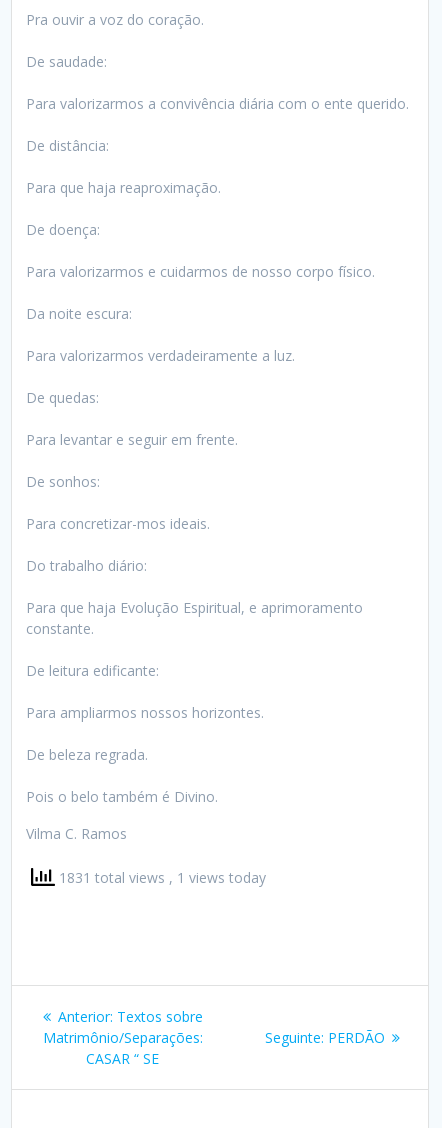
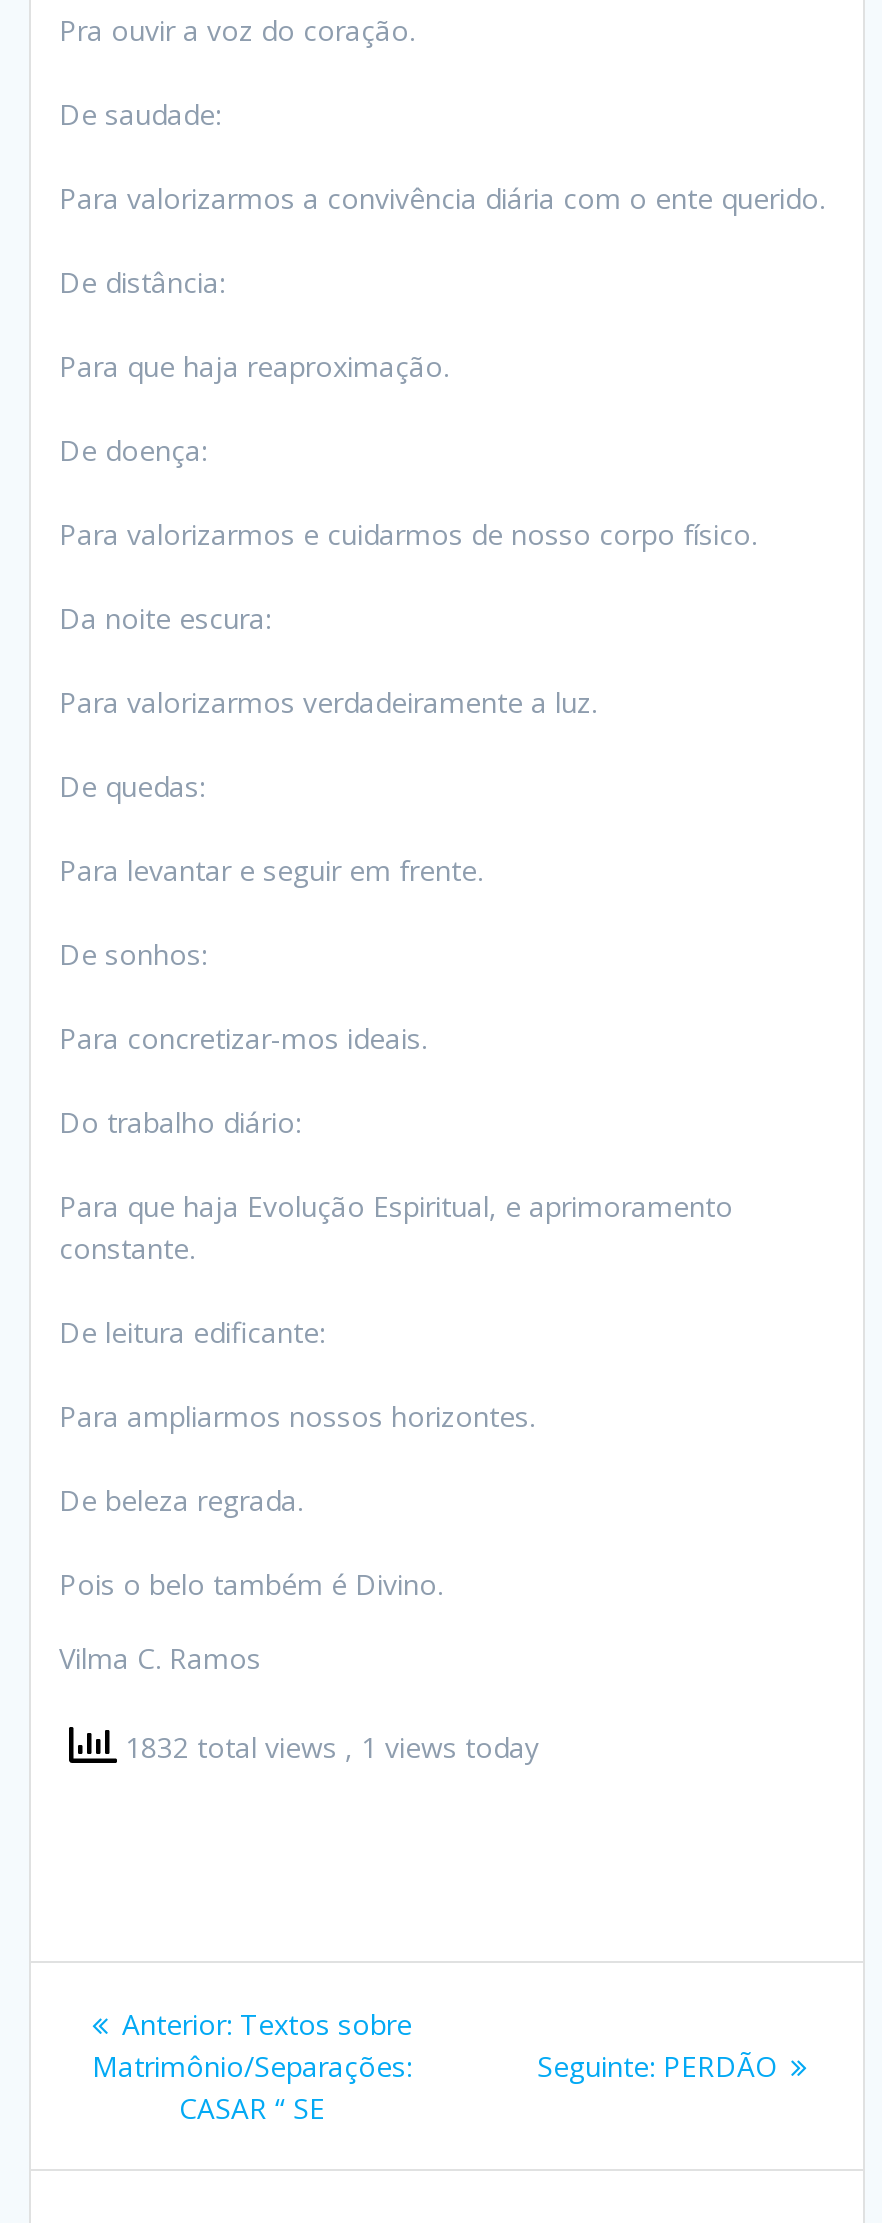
- 1831 total views, 1 views today
+ 1832 total views, 1 views today
